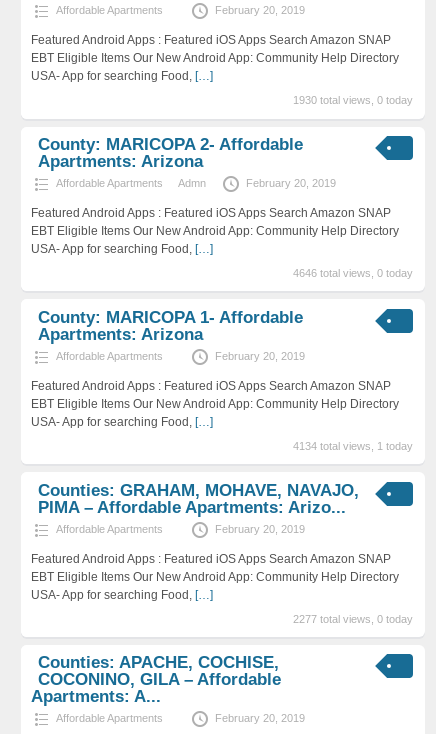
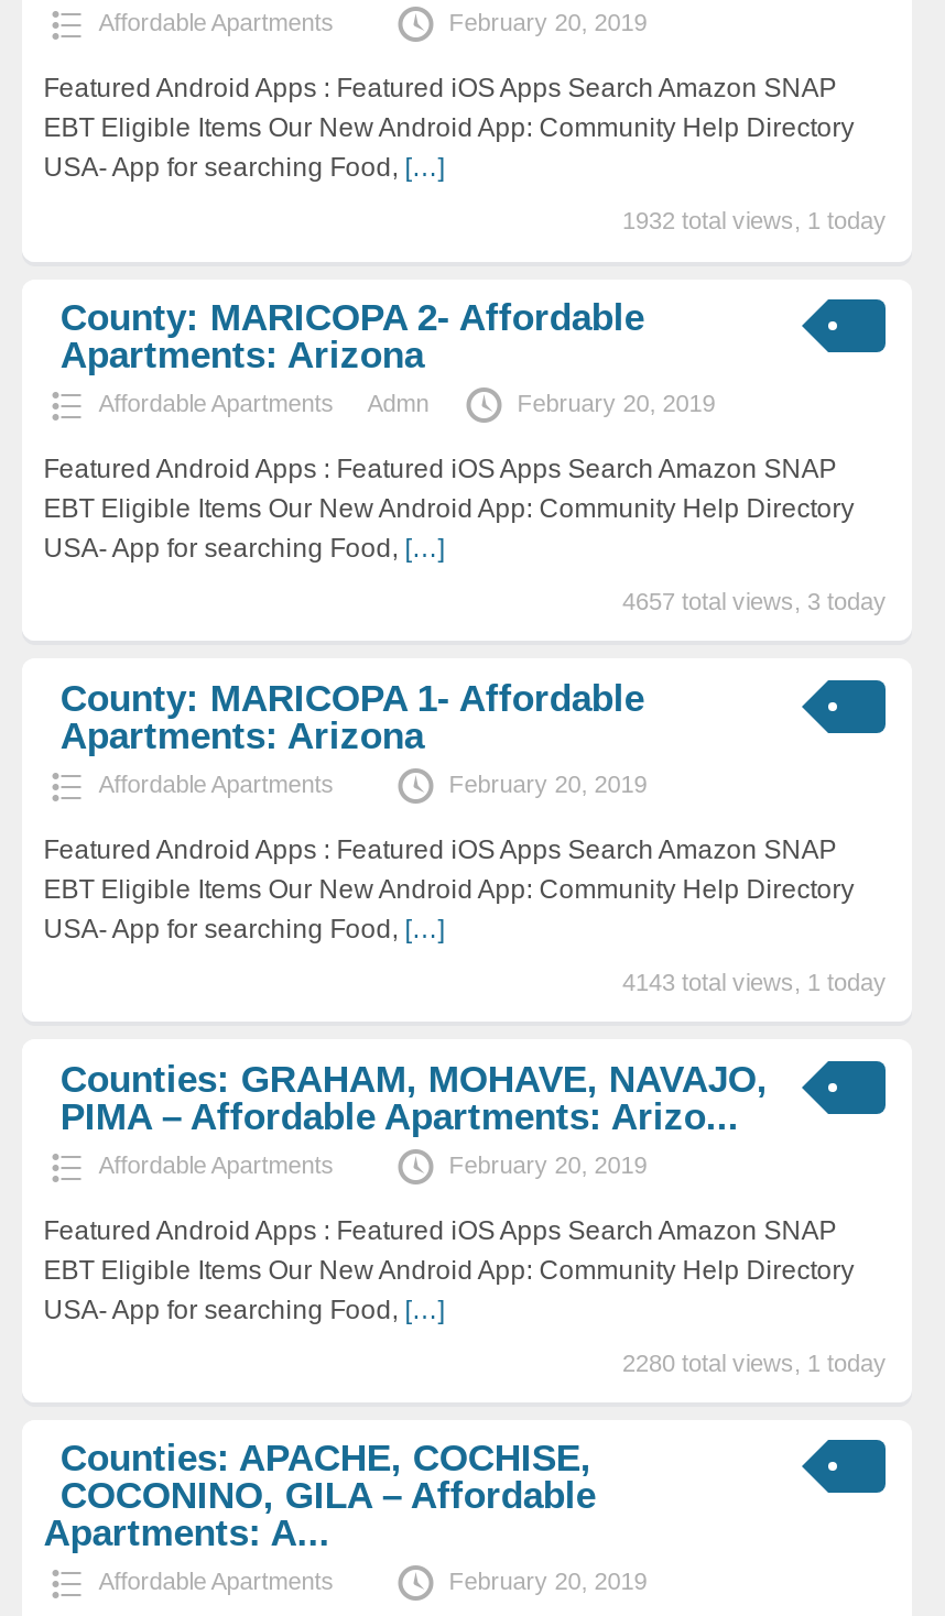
- 1930 total views, 0 today
+ 1932 total views, 1 today

- 4646 total views, 0 today
+ 4657 total views, 3 today

- 4134 total views, 1 today
+ 4143 total views, 1 today

- 2277 total views, 0 today
+ 2280 total views, 1 today
